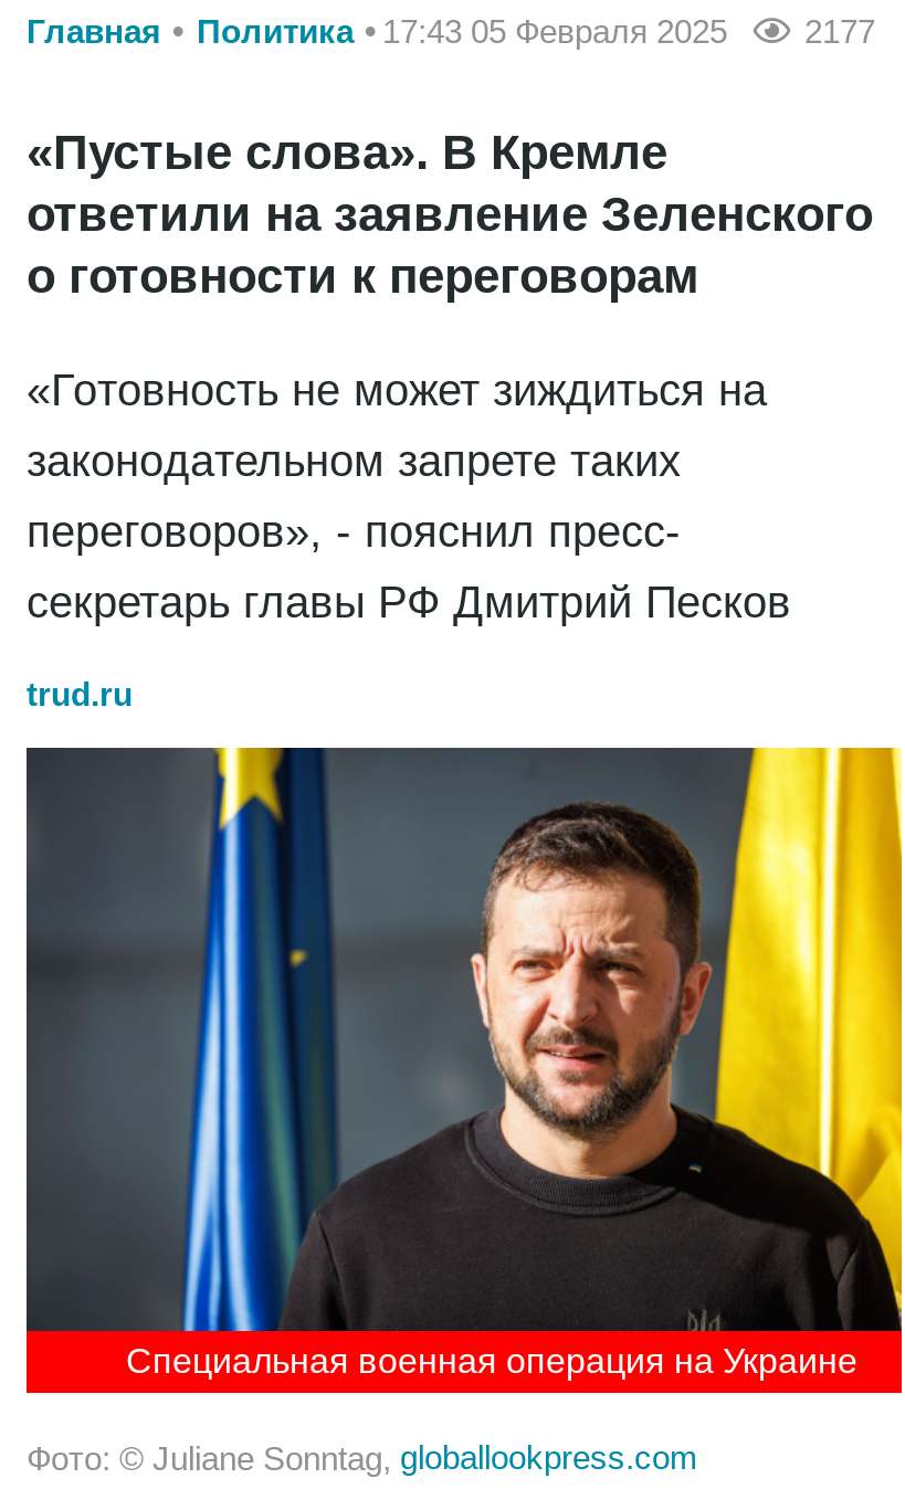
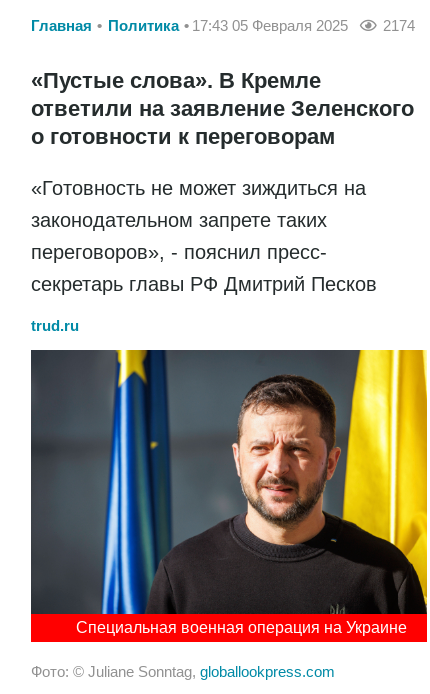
- 2177
+ 2174
